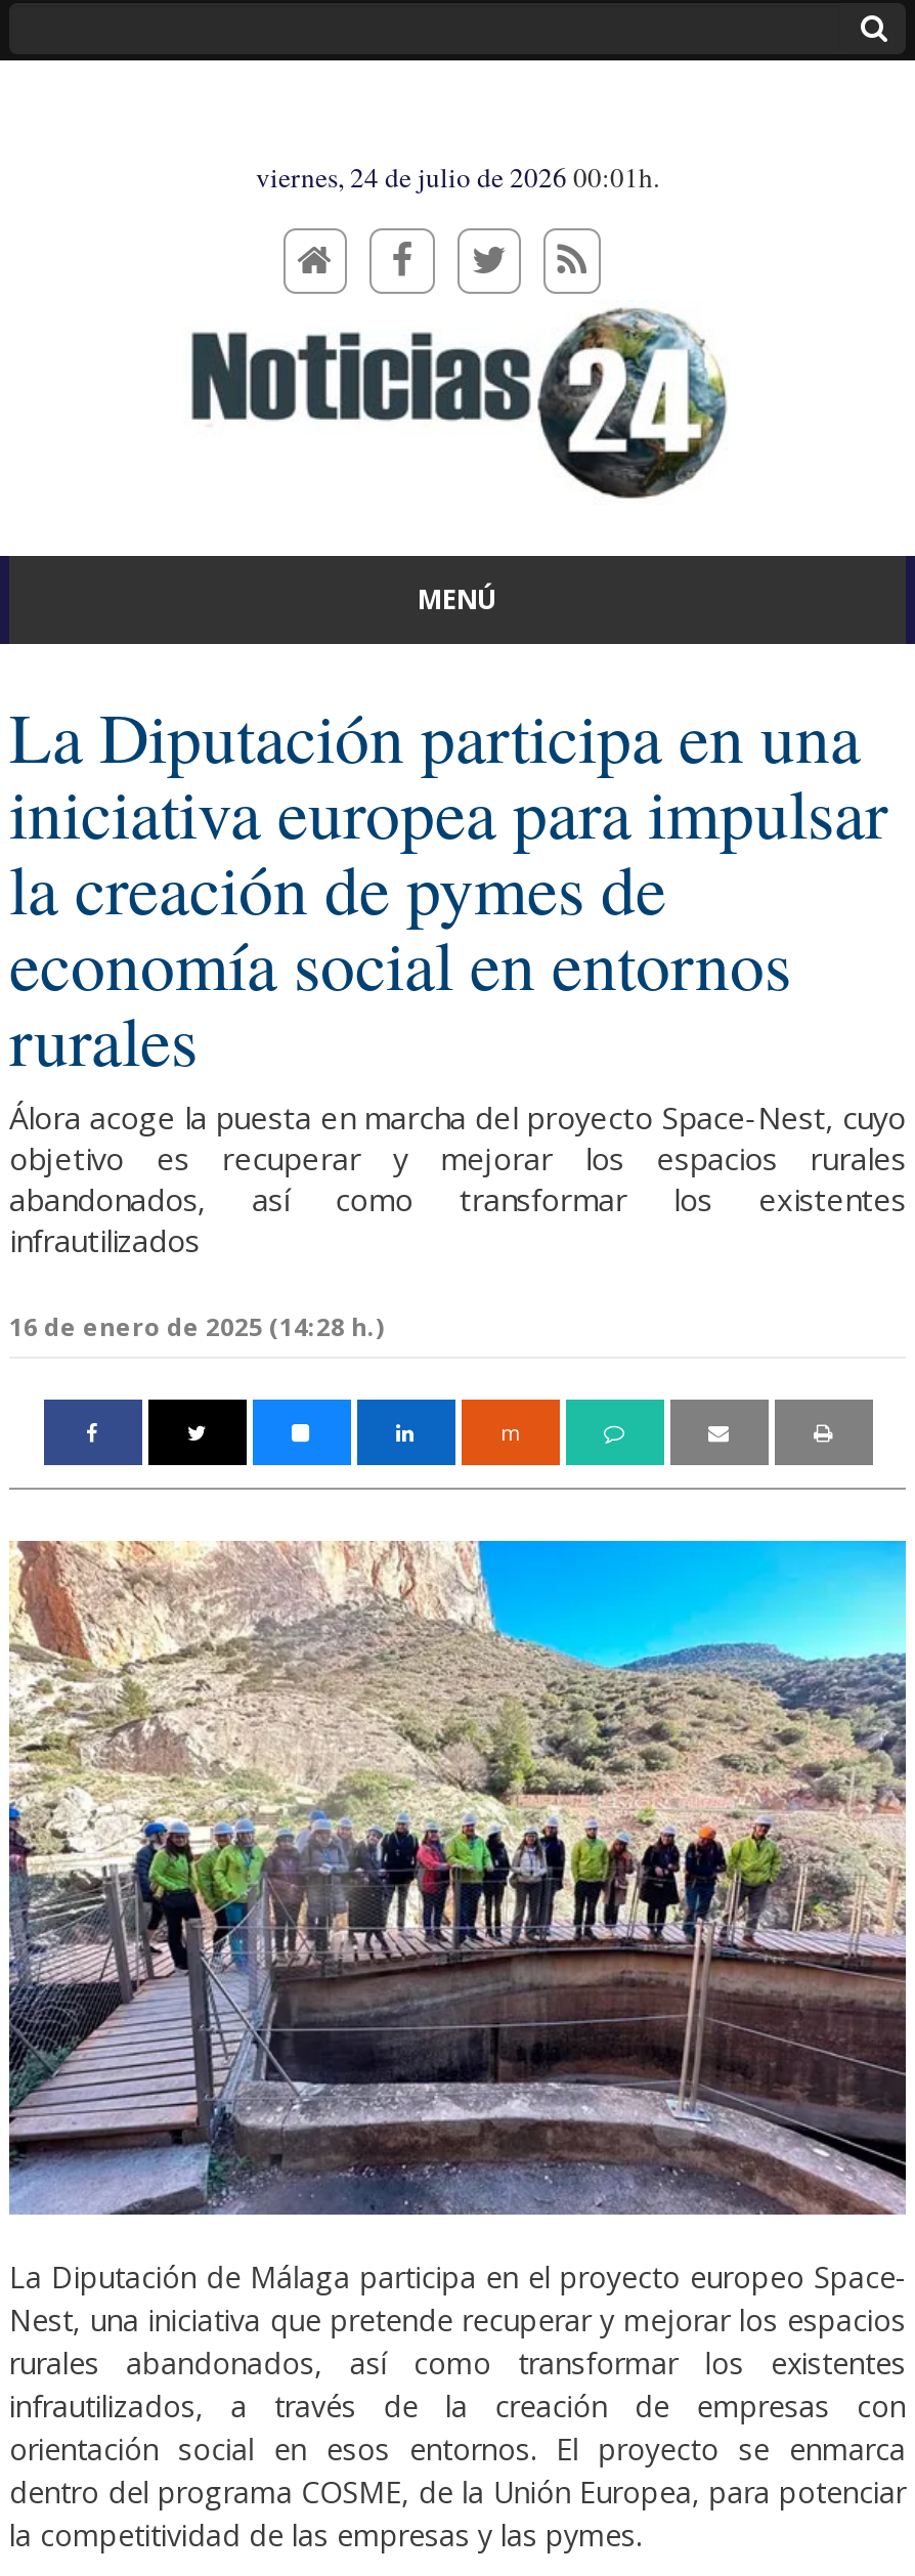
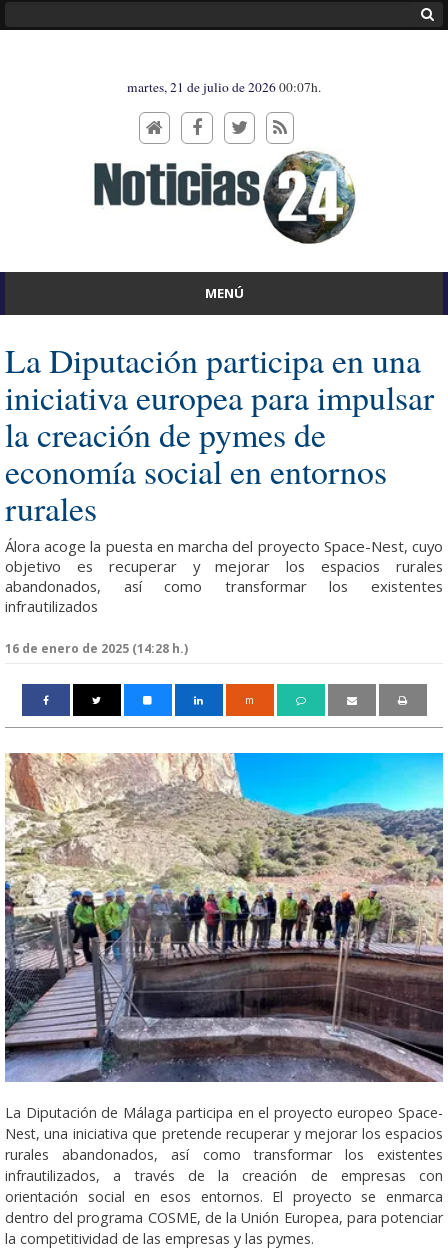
- viernes, 24 de julio de 2026 00:01h.
+ martes, 21 de julio de 2026 00:07h.
